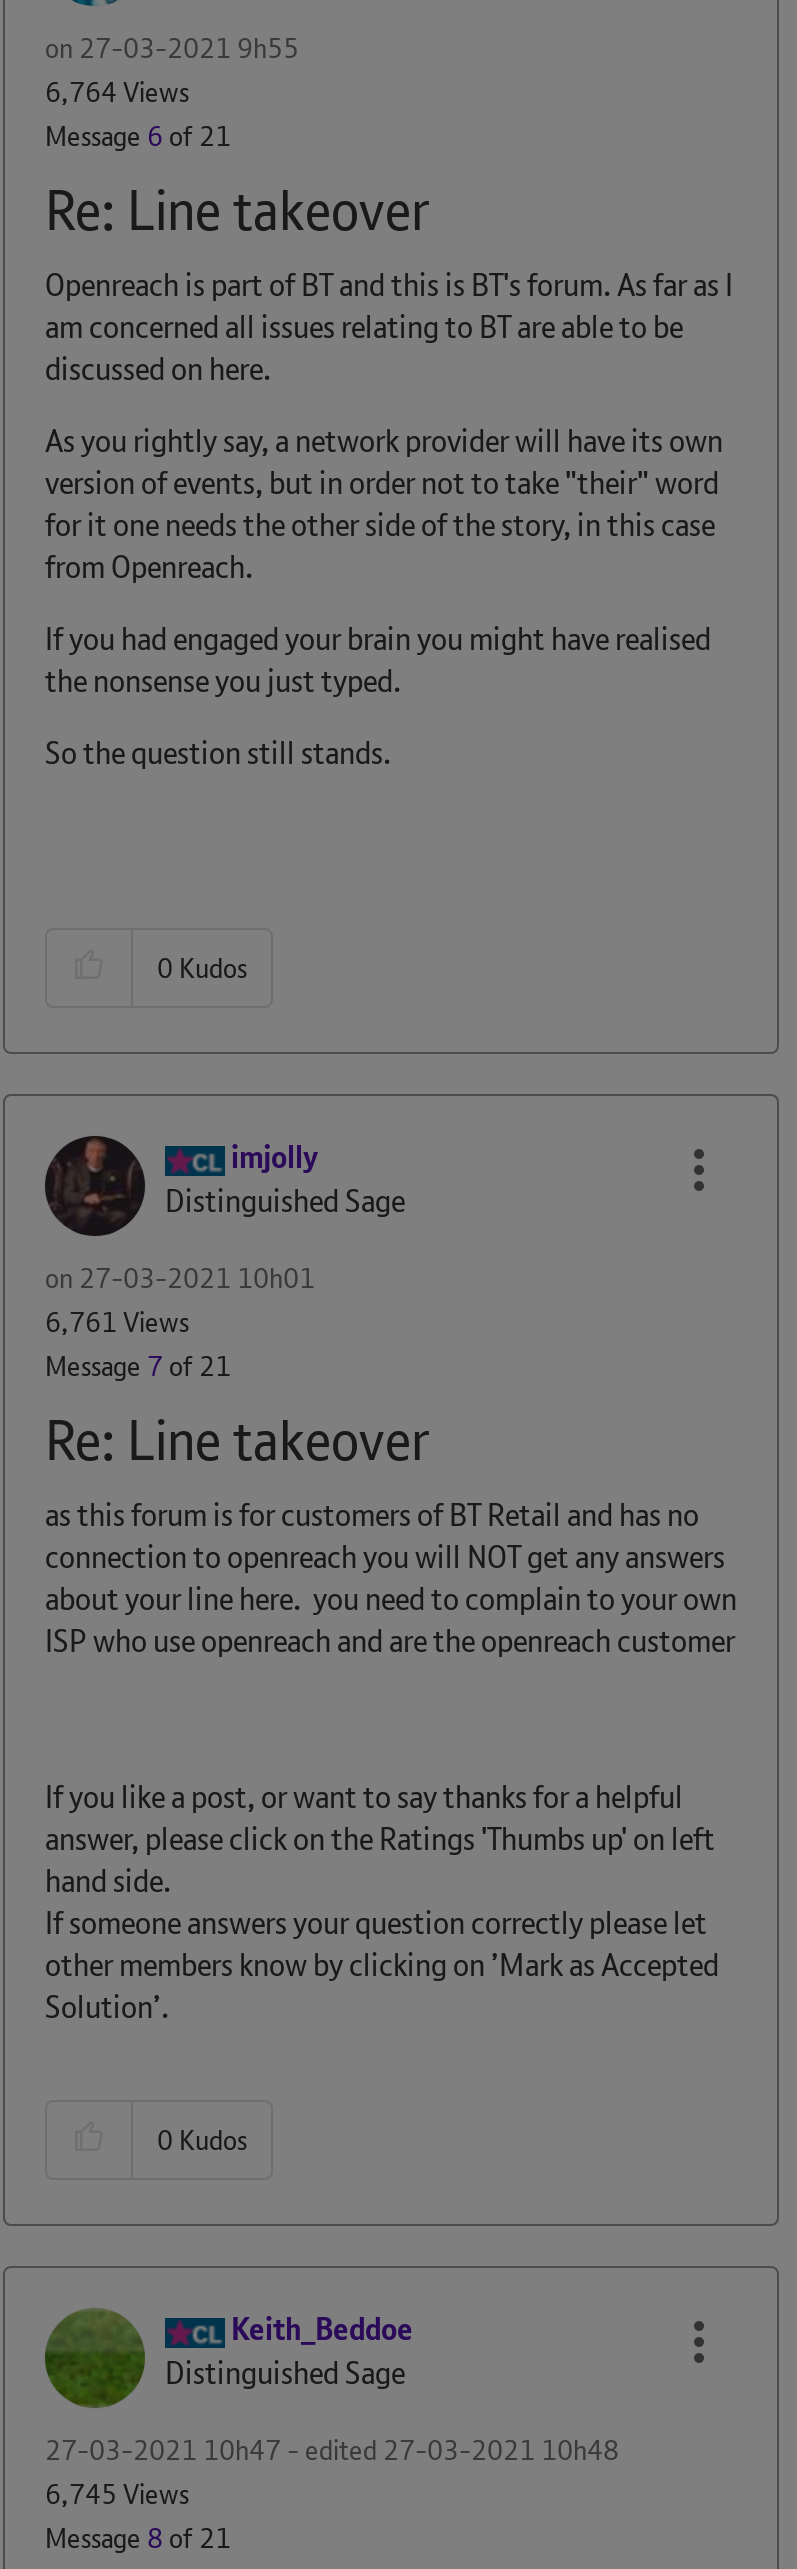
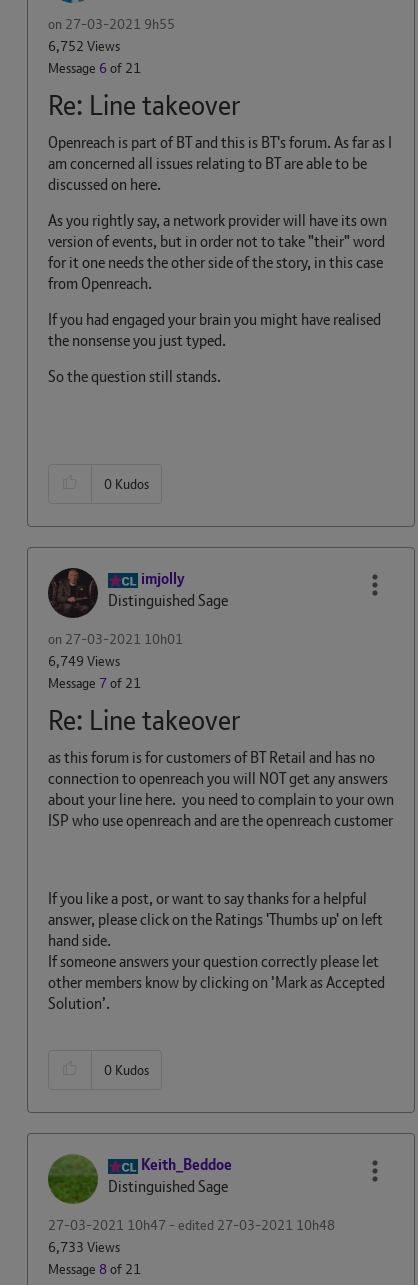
- 6,764 Views
+ 6,752 Views

- 6,761 Views
+ 6,749 Views

- 6,745 Views
+ 6,733 Views
